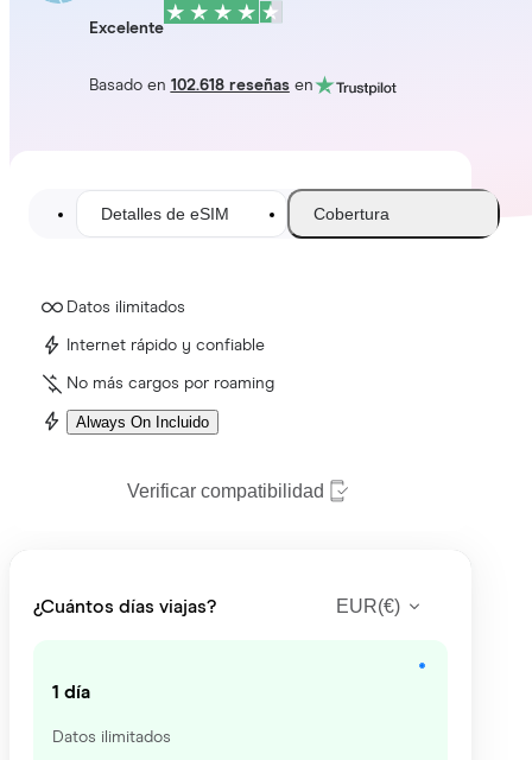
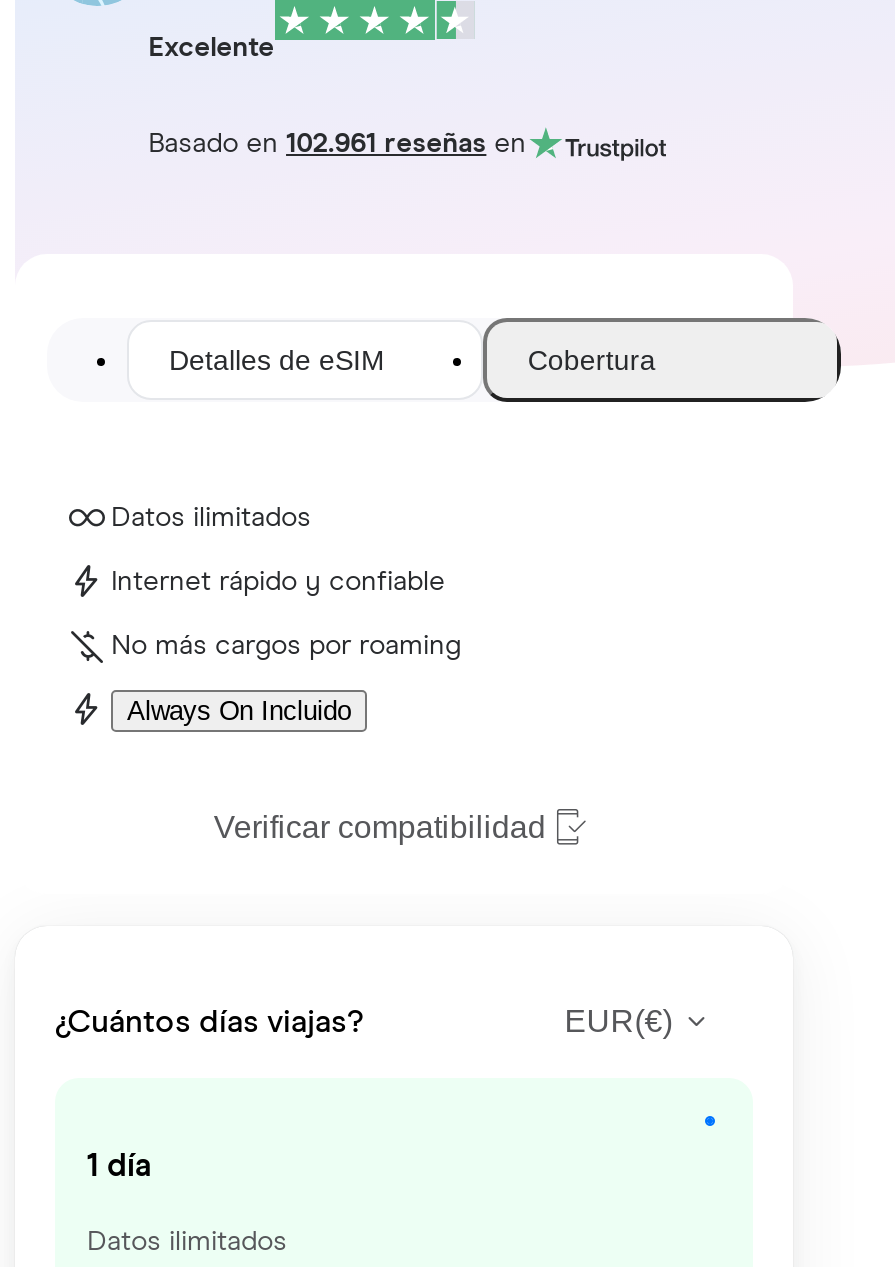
- Basado en 102.618 reseñas en
+ Basado en 102.961 reseñas en
